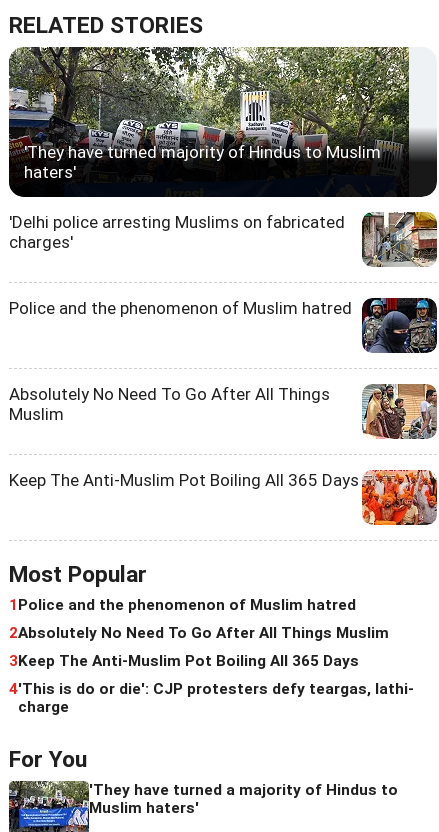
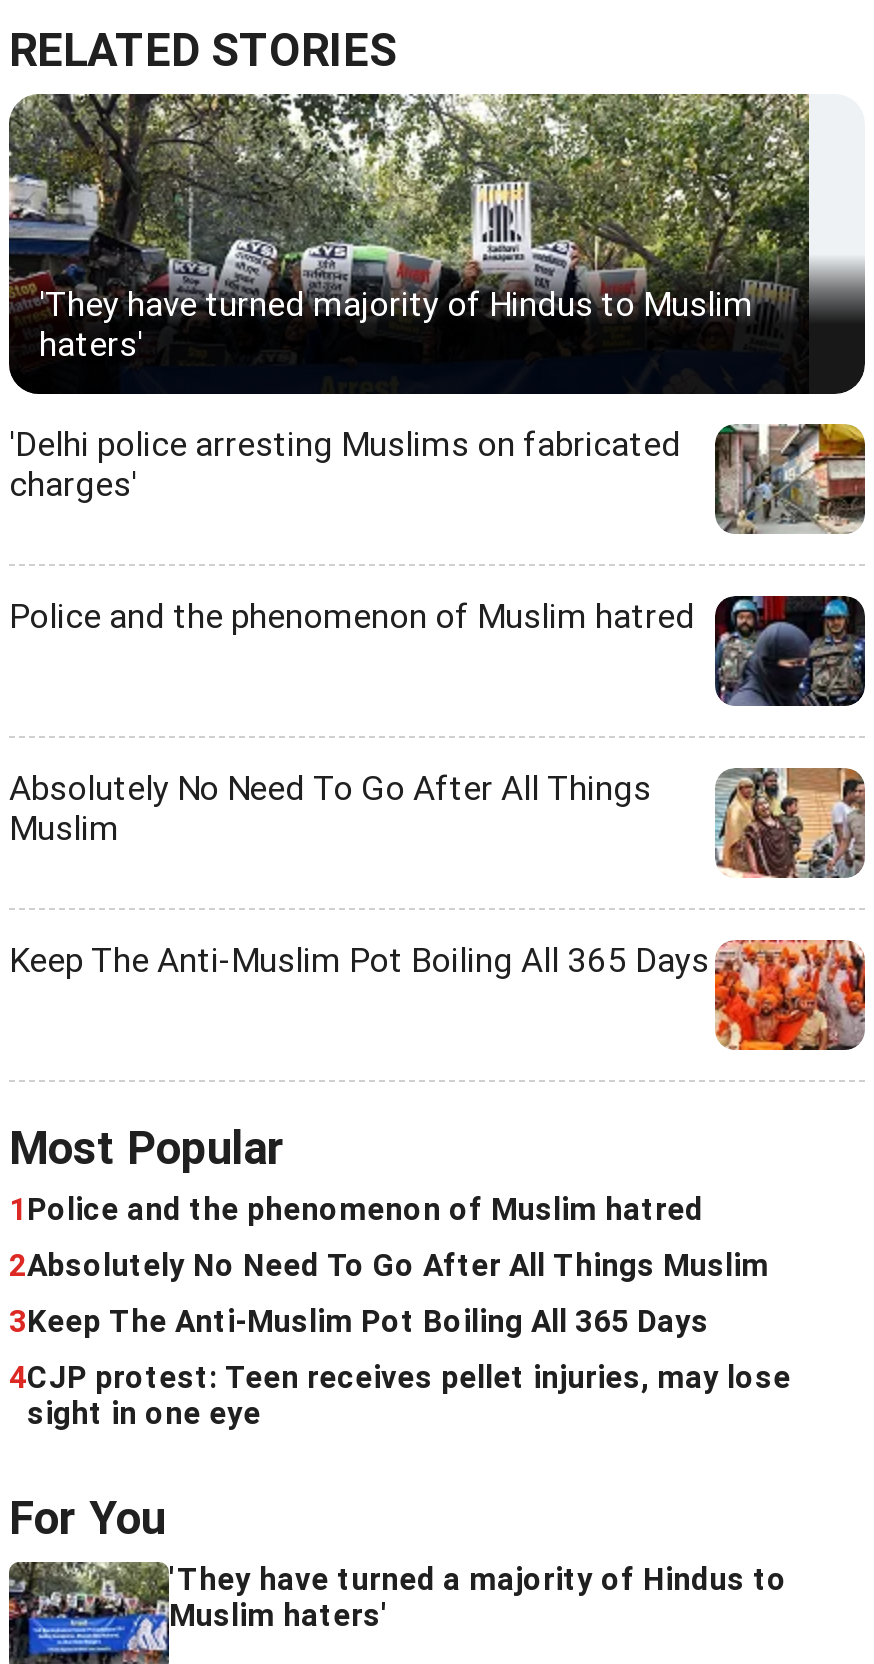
- 4'This is do or die': CJP protesters defy teargas, lathi-
- charge
+ 4CJP protest: Teen receives pellet injuries, may lose
+ sight in one eye
